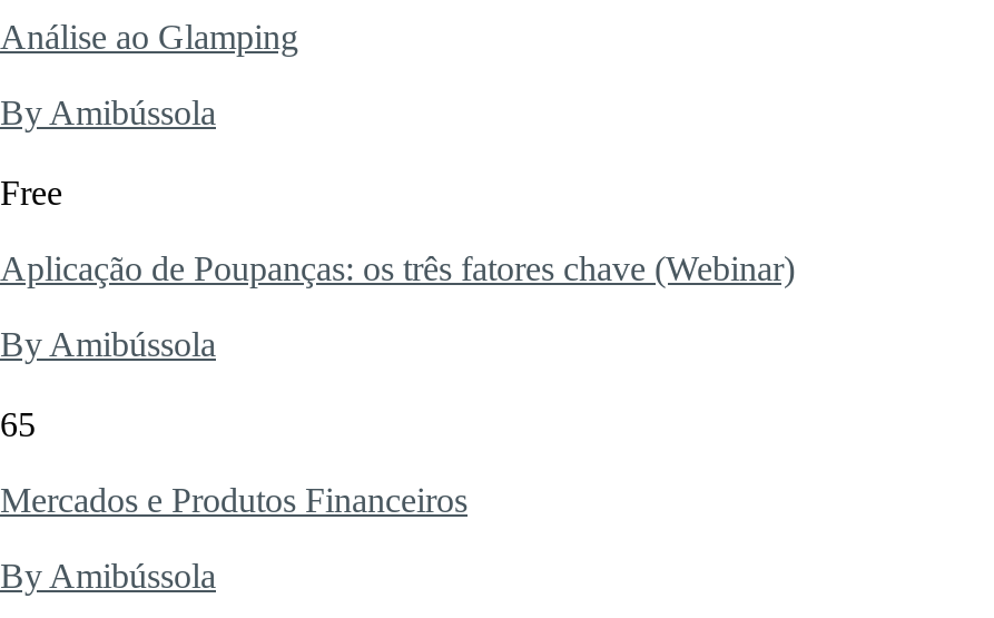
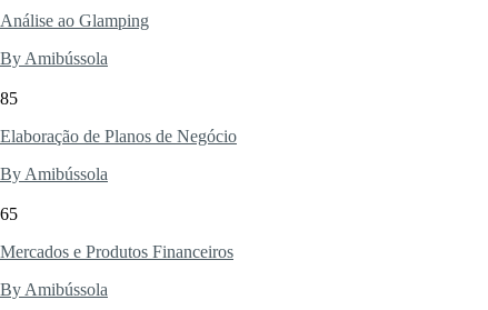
- Free
+ 85

- Aplicação de Poupanças: os três fatores chave (Webinar)
+ Elaboração de Planos de Negócio
